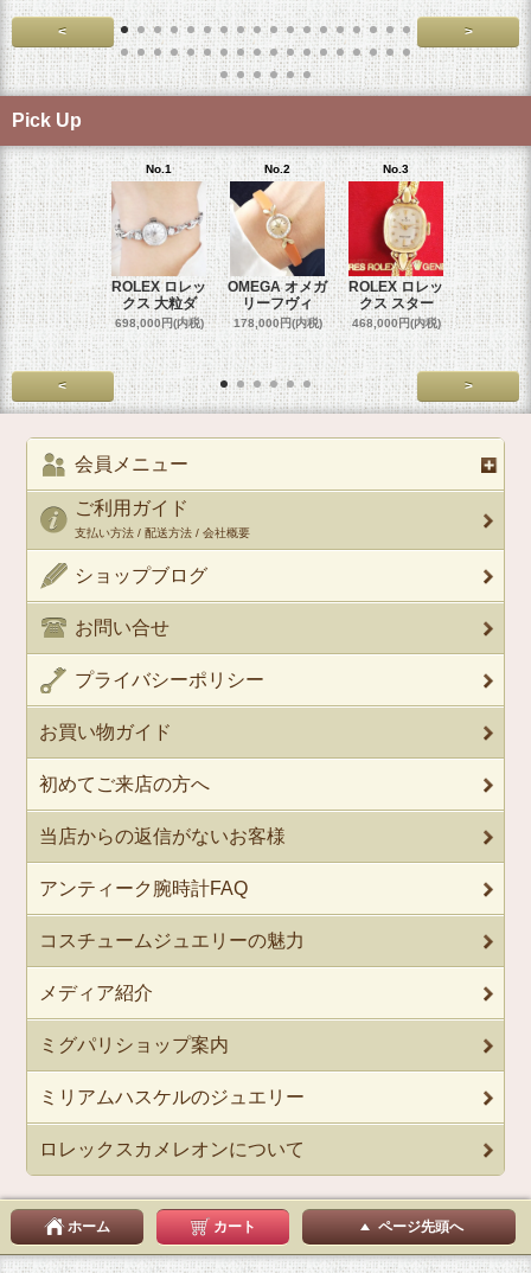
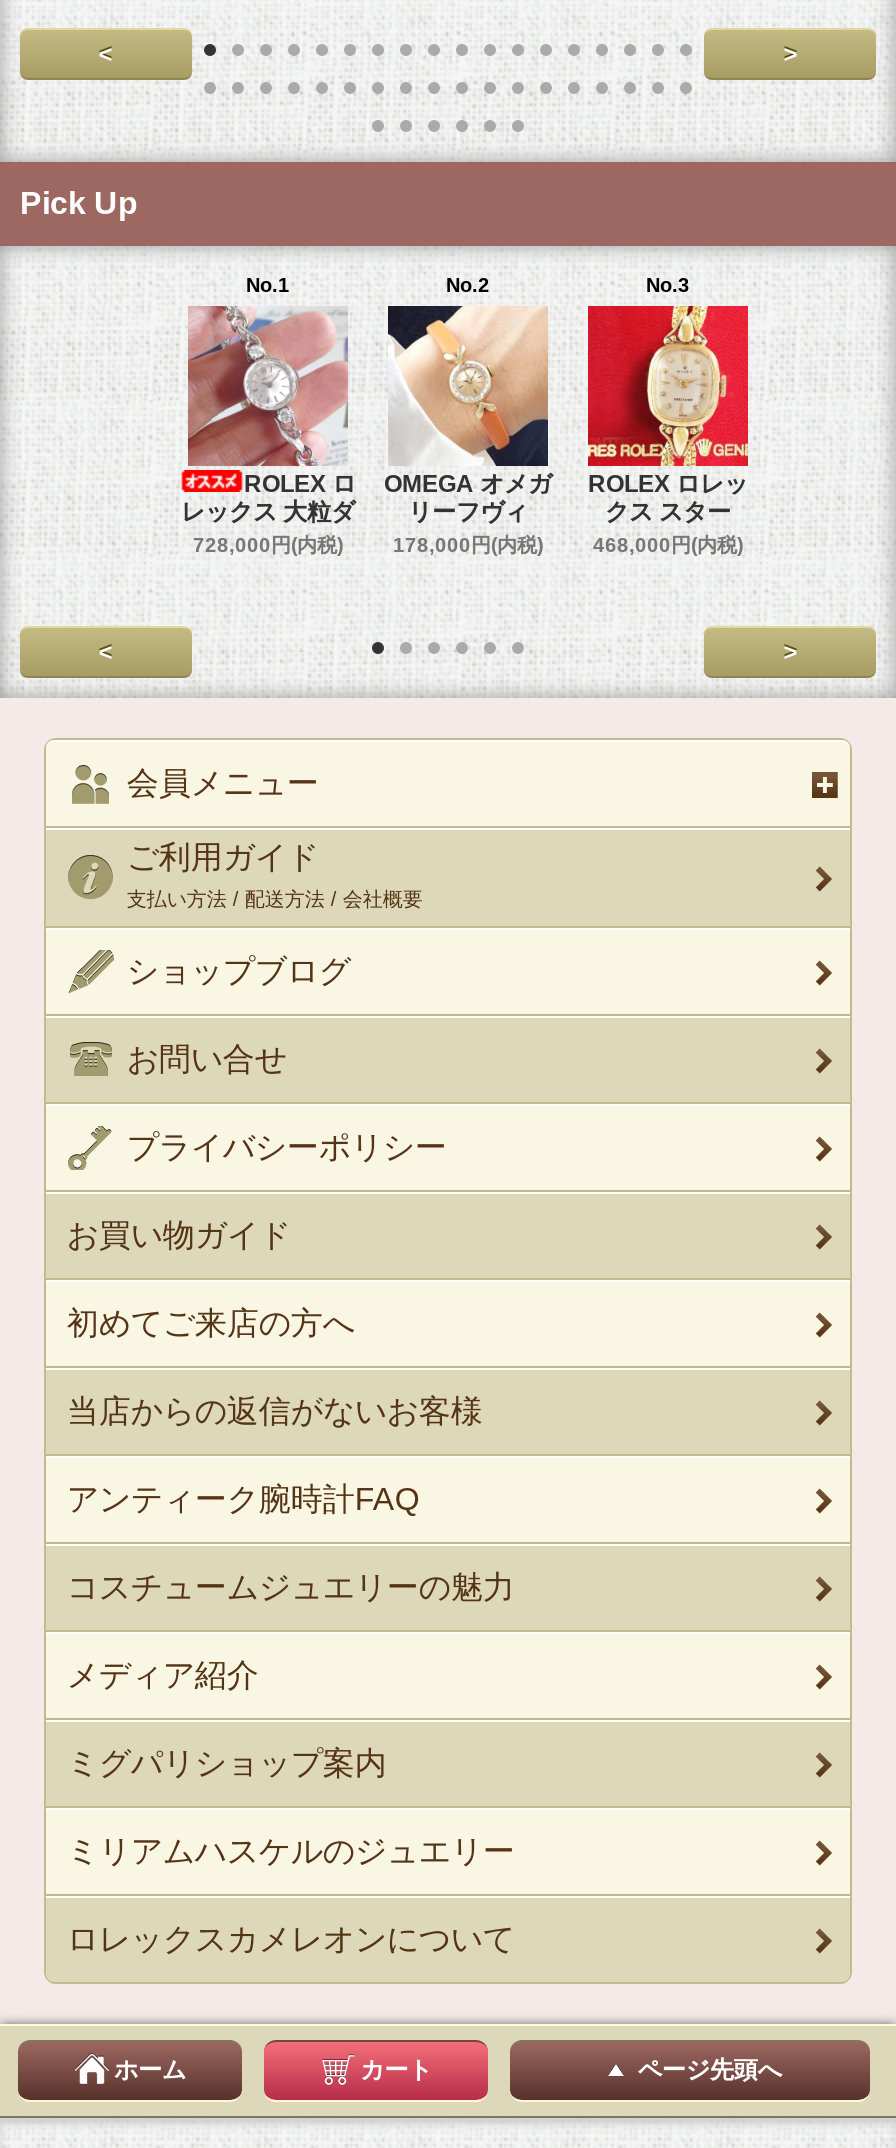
- [image]
- ROLEX ロレッ
- クス 大粒ダ
- 698,000円(内税)
+ [image]
+ ROLEX ロ
+ レックス 大粒ダ
+ 728,000円(内税)
